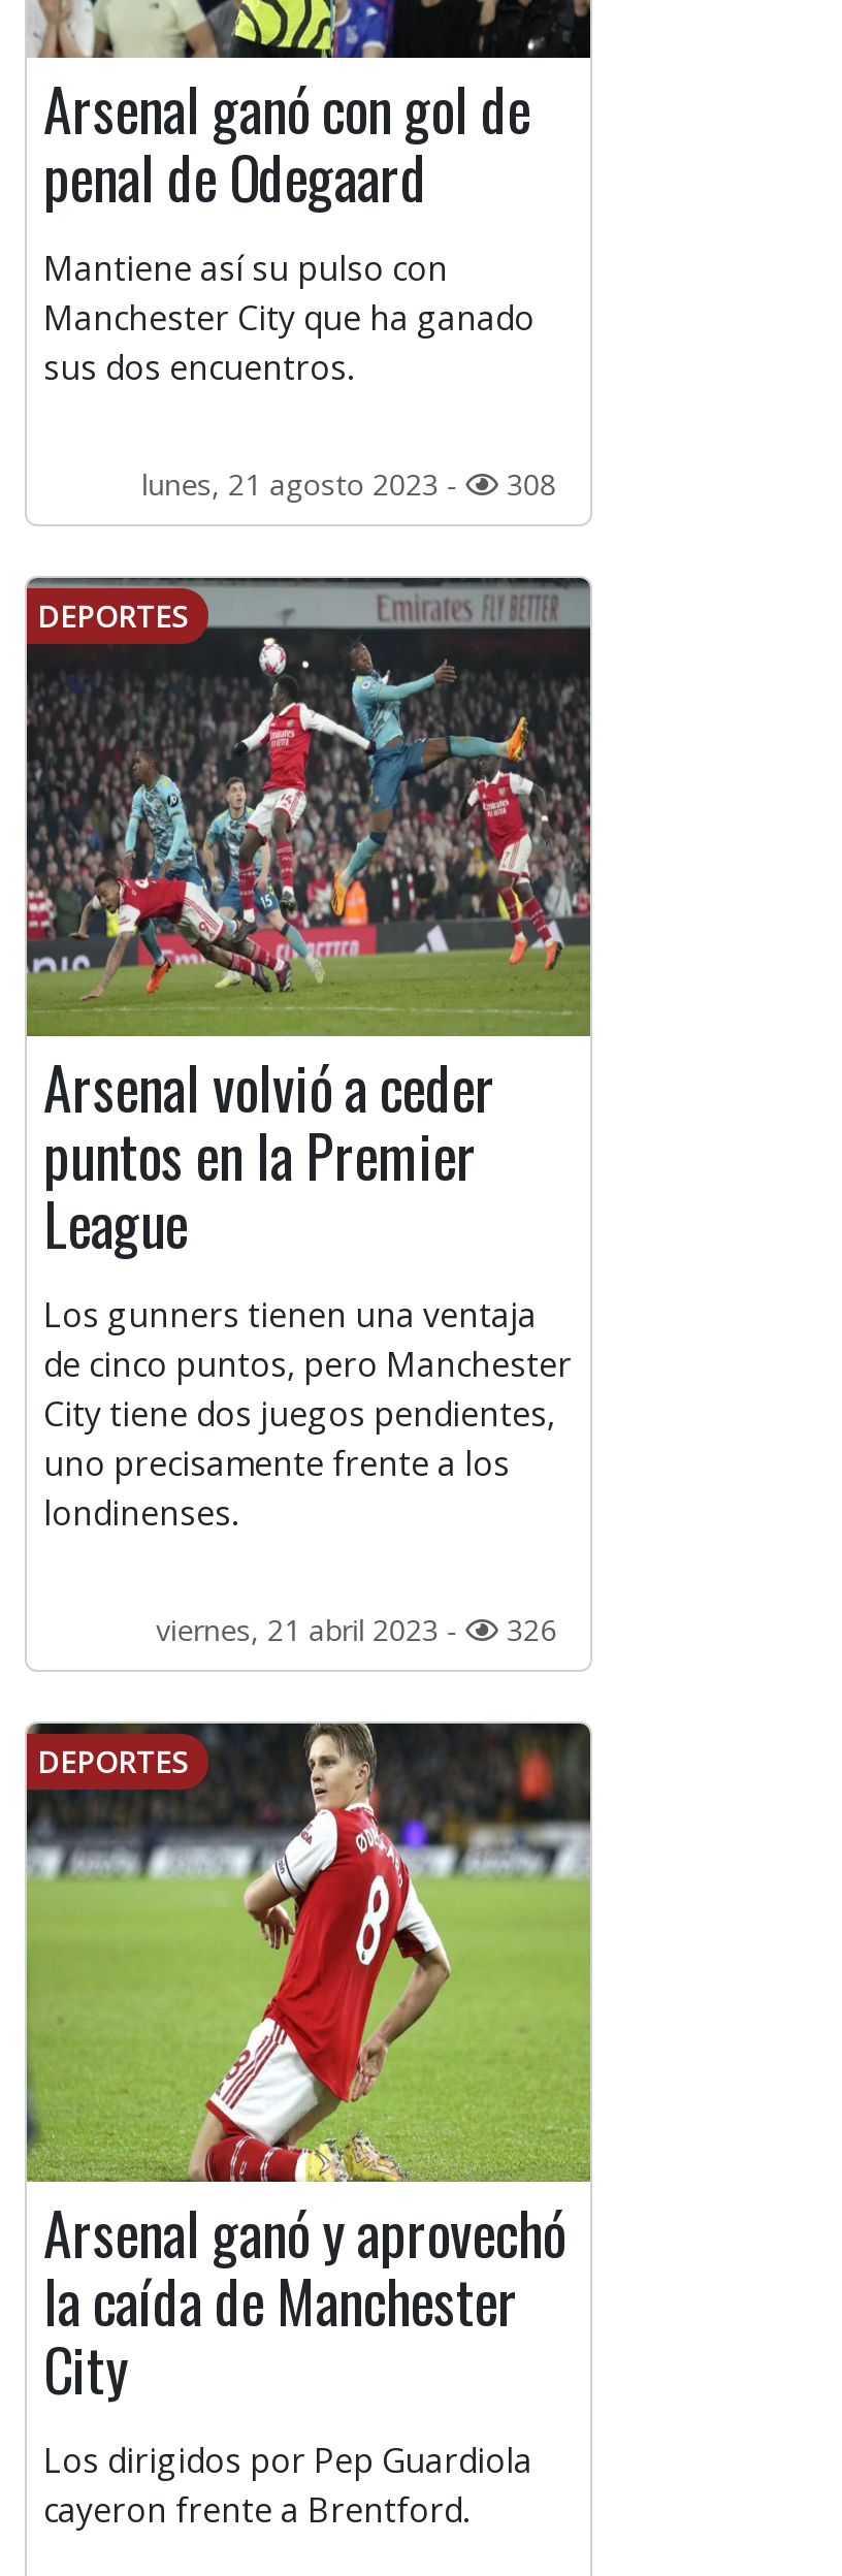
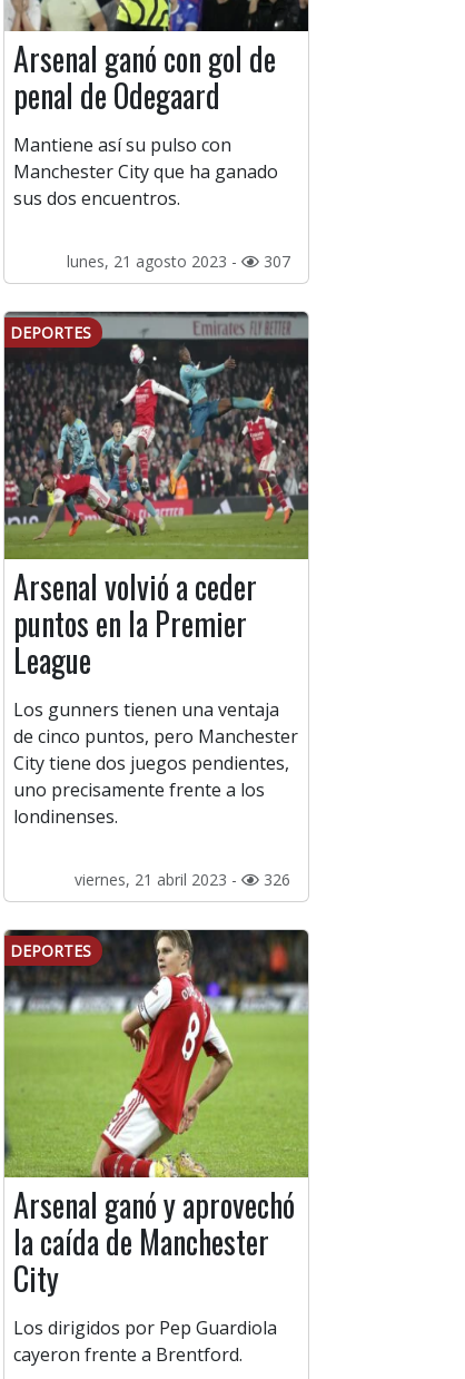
- lunes, 21 agosto 2023 - 308
+ lunes, 21 agosto 2023 - 307
